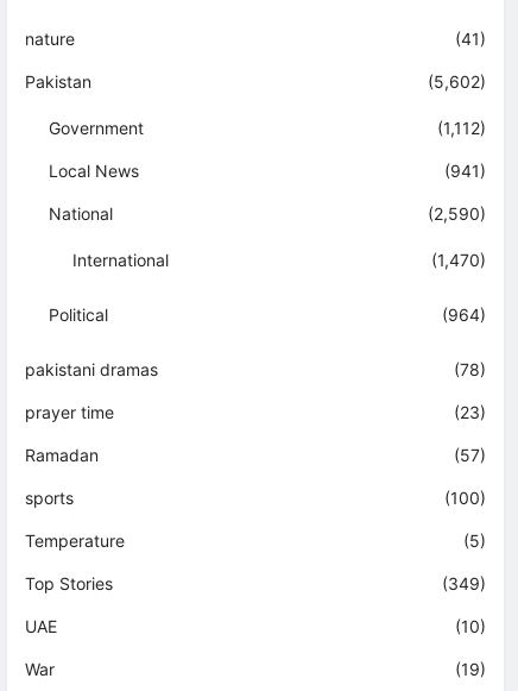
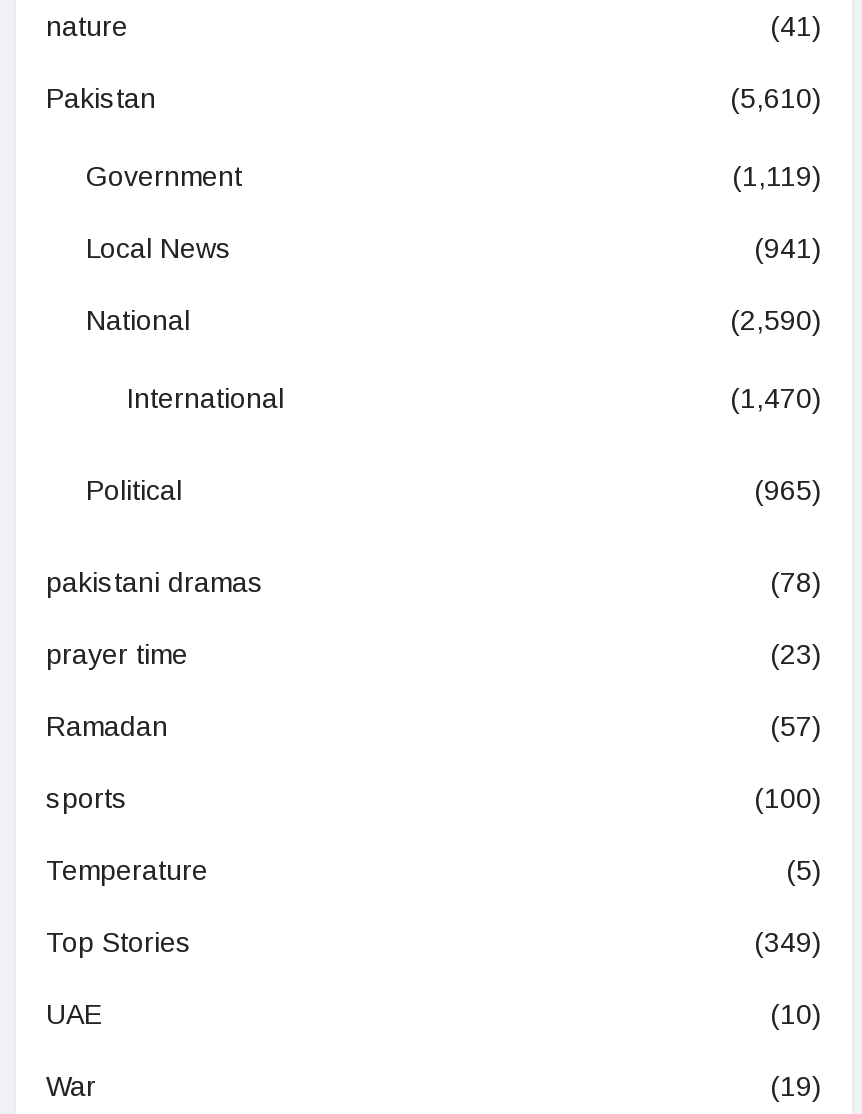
- (5,602)
+ (5,610)

- (1,112)
+ (1,119)

- (964)
+ (965)
